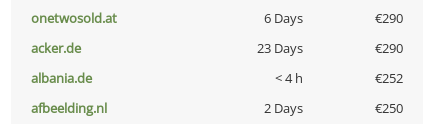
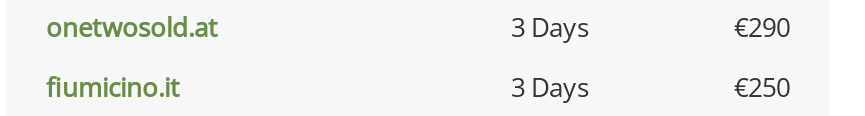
- 6 Days
+ 3 Days

- acker.de
- 23 Days
- €290
- albania.de
- < 4 h
- €252
- afbeelding.nl
- 2 Days
+ fiumicino.it
+ 3 Days
